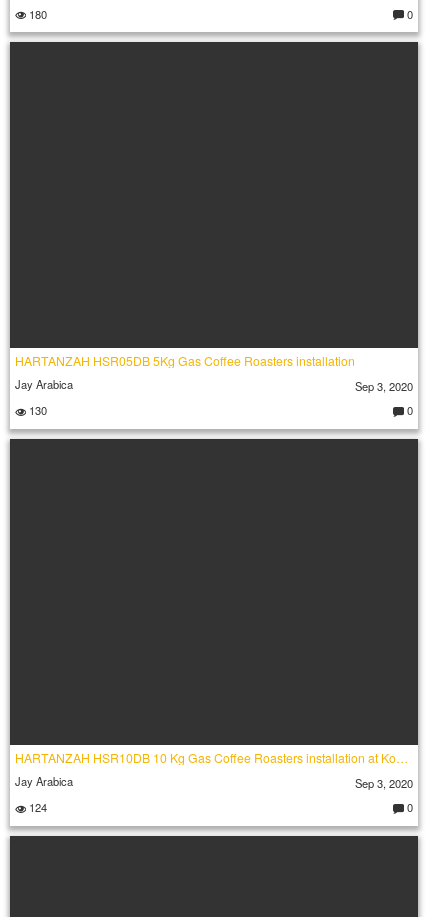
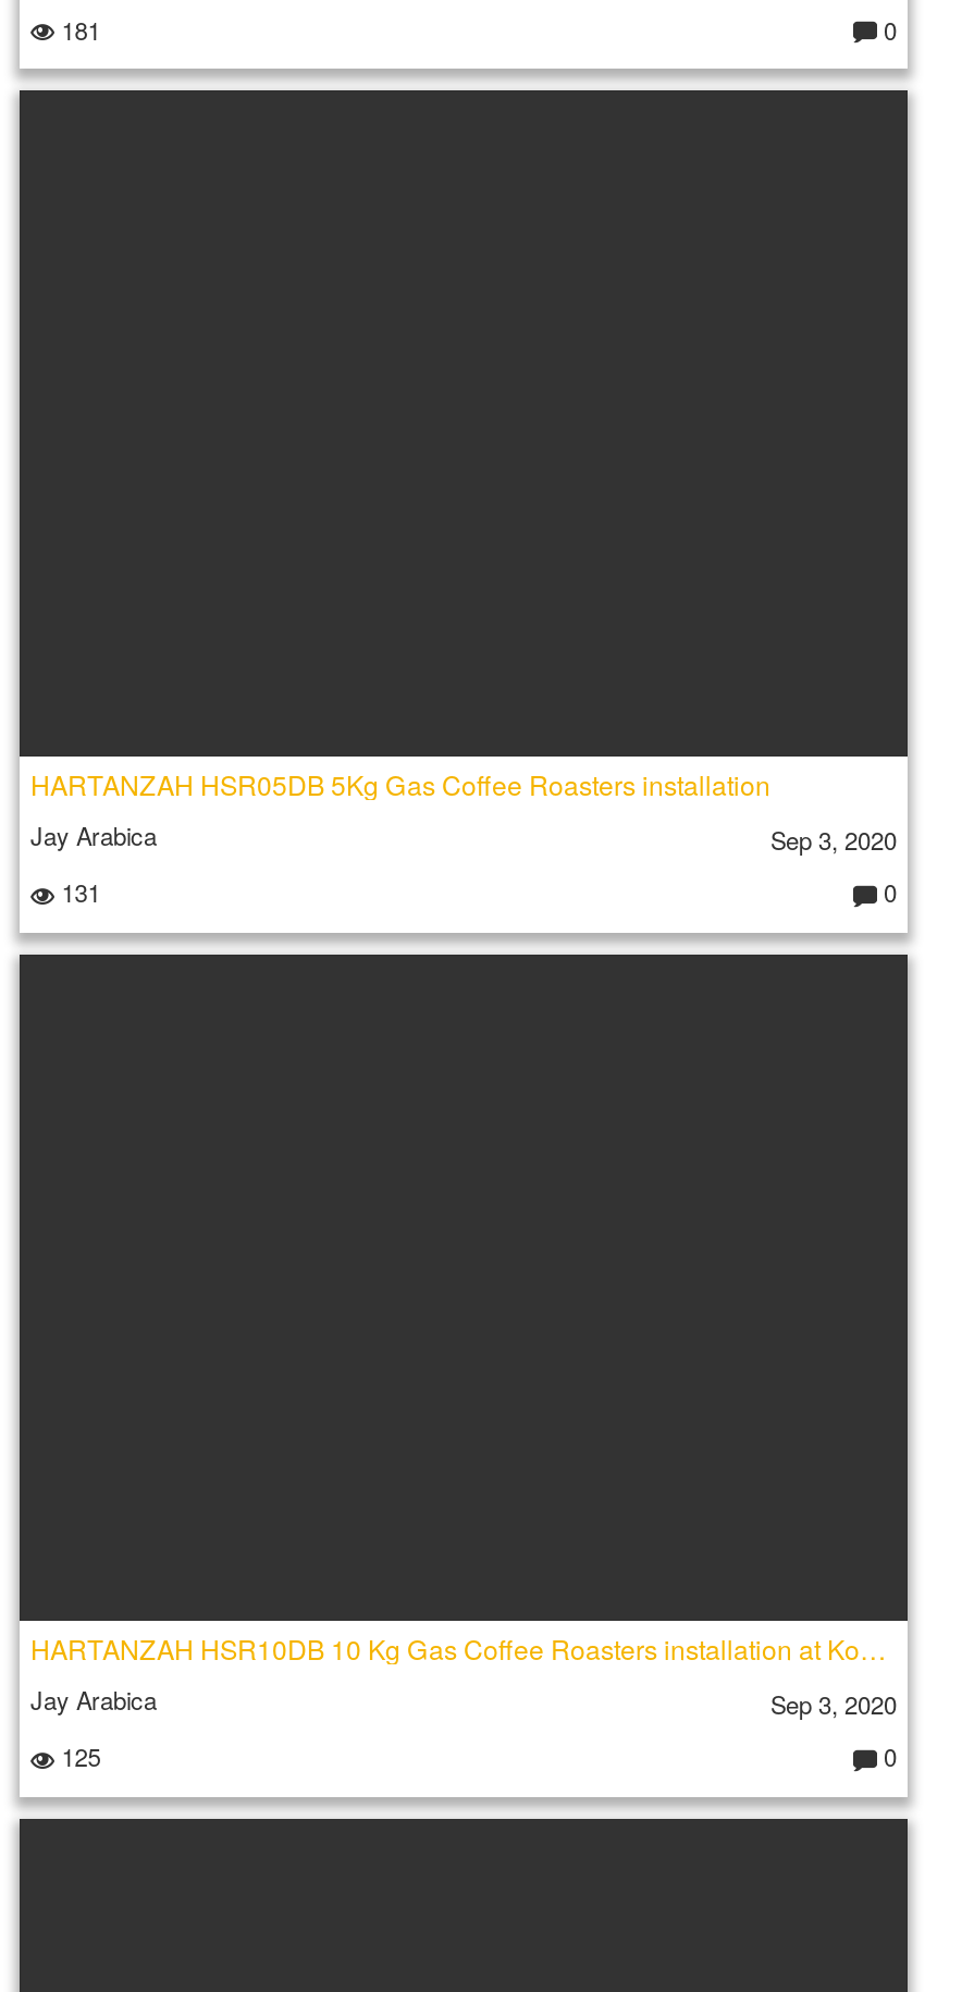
- 180
+ 181

- 130
+ 131

- 124
+ 125
